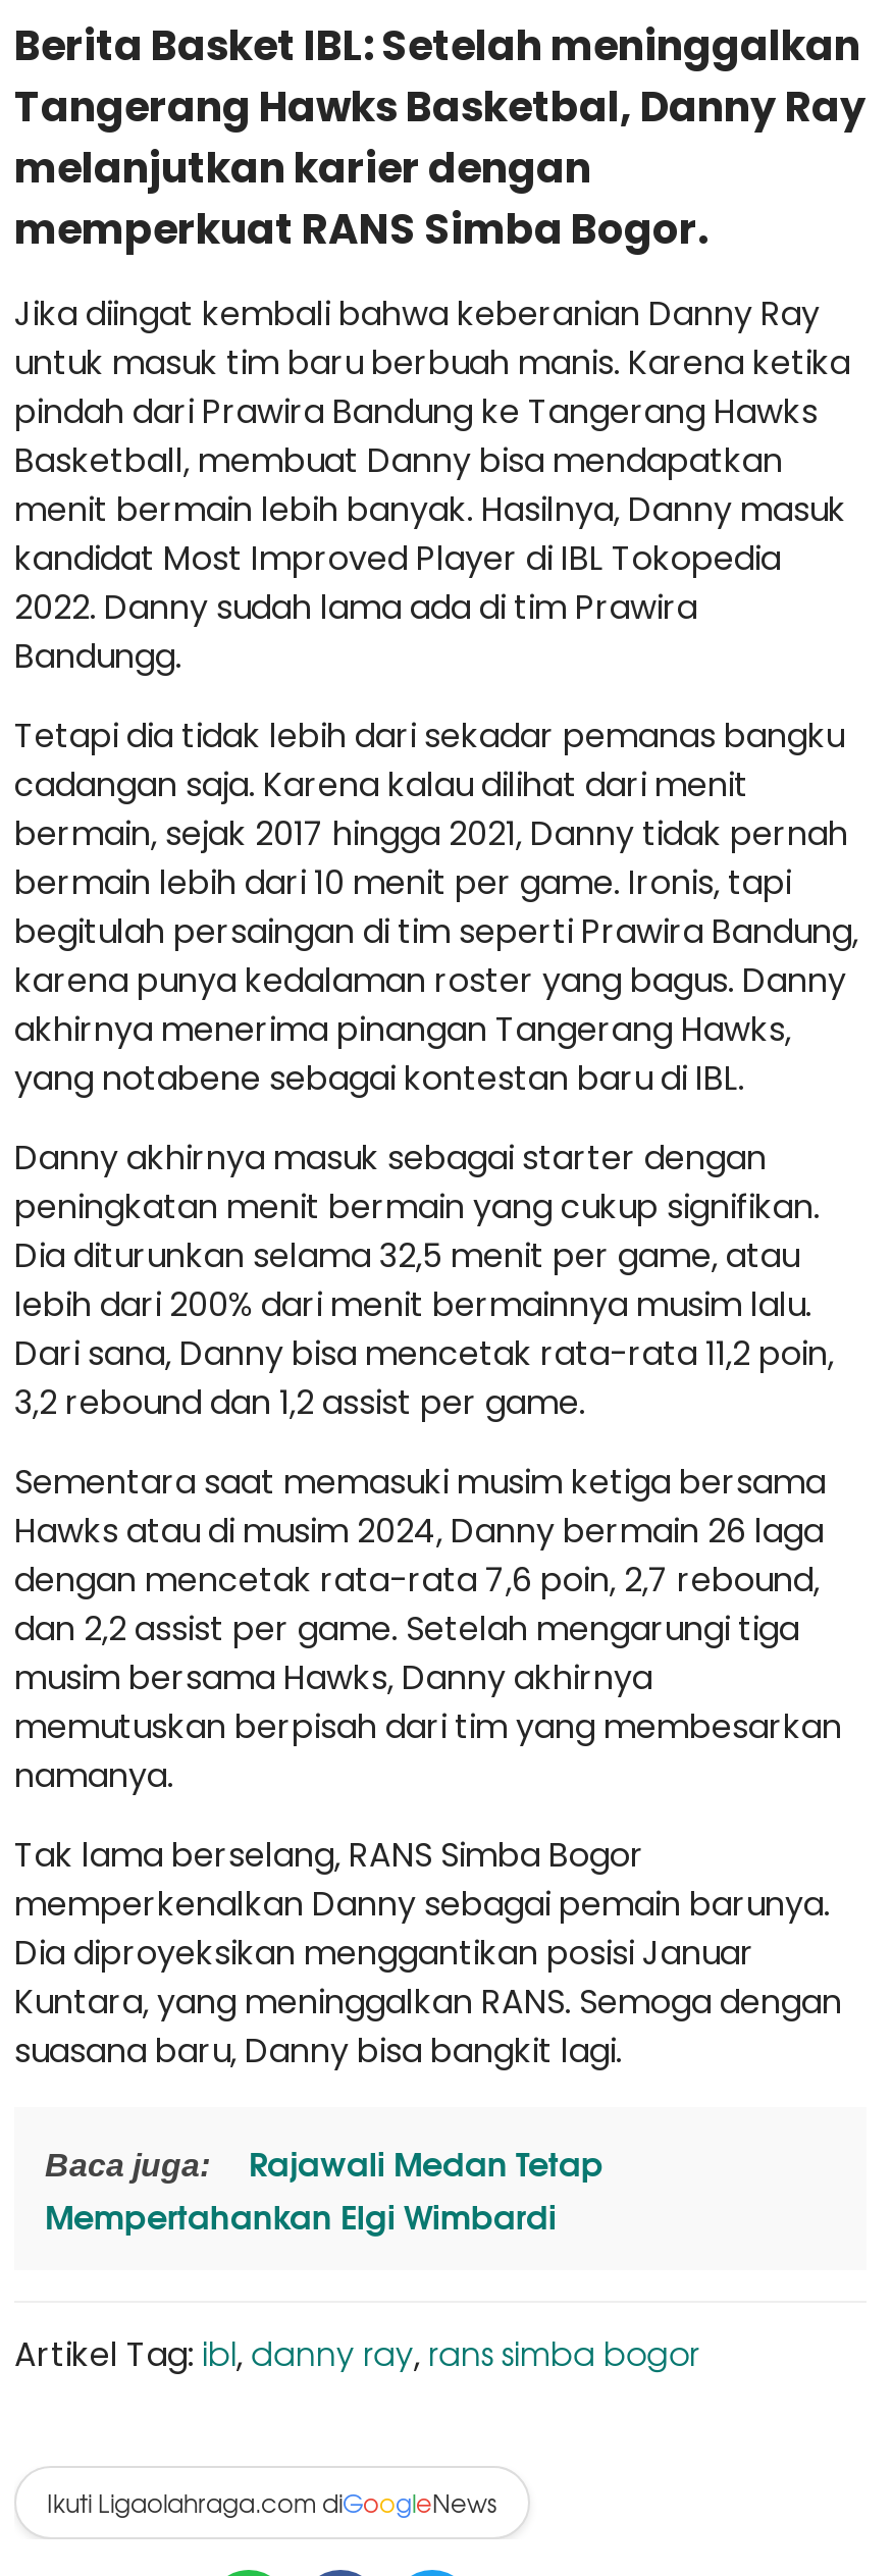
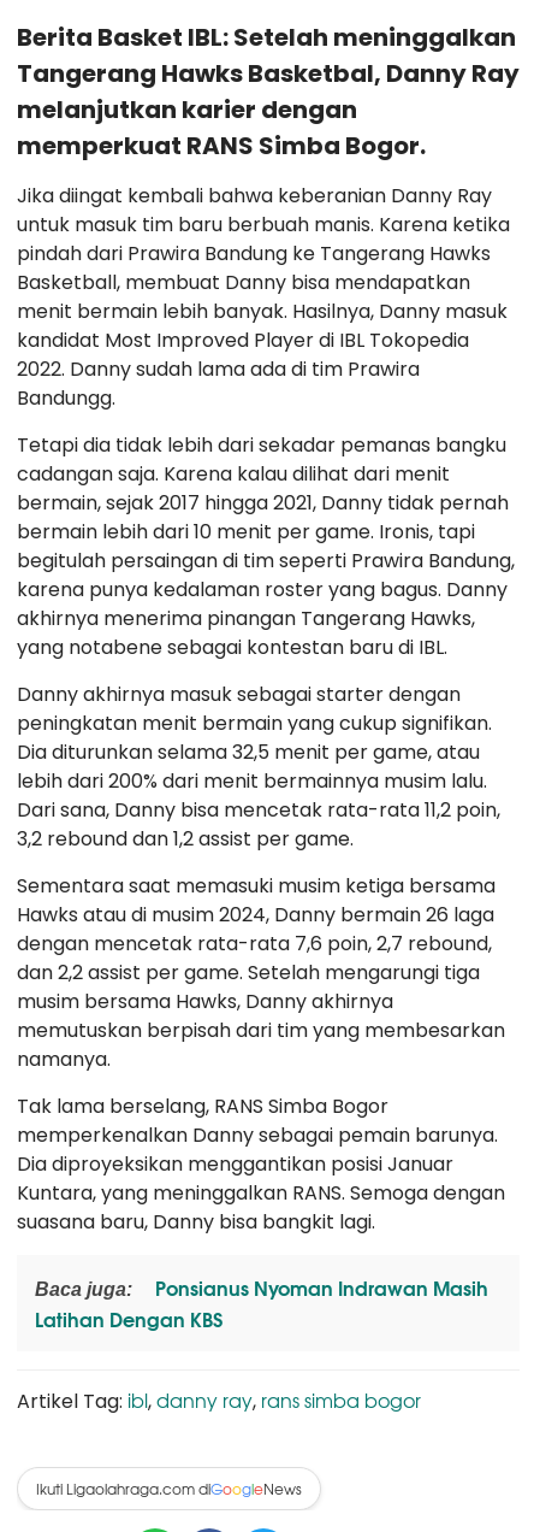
- Rajawali Medan Tetap
- Mempertahankan Elgi Wimbardi
+ Ponsianus Nyoman Indrawan Masih
+ Latihan Dengan KBS
